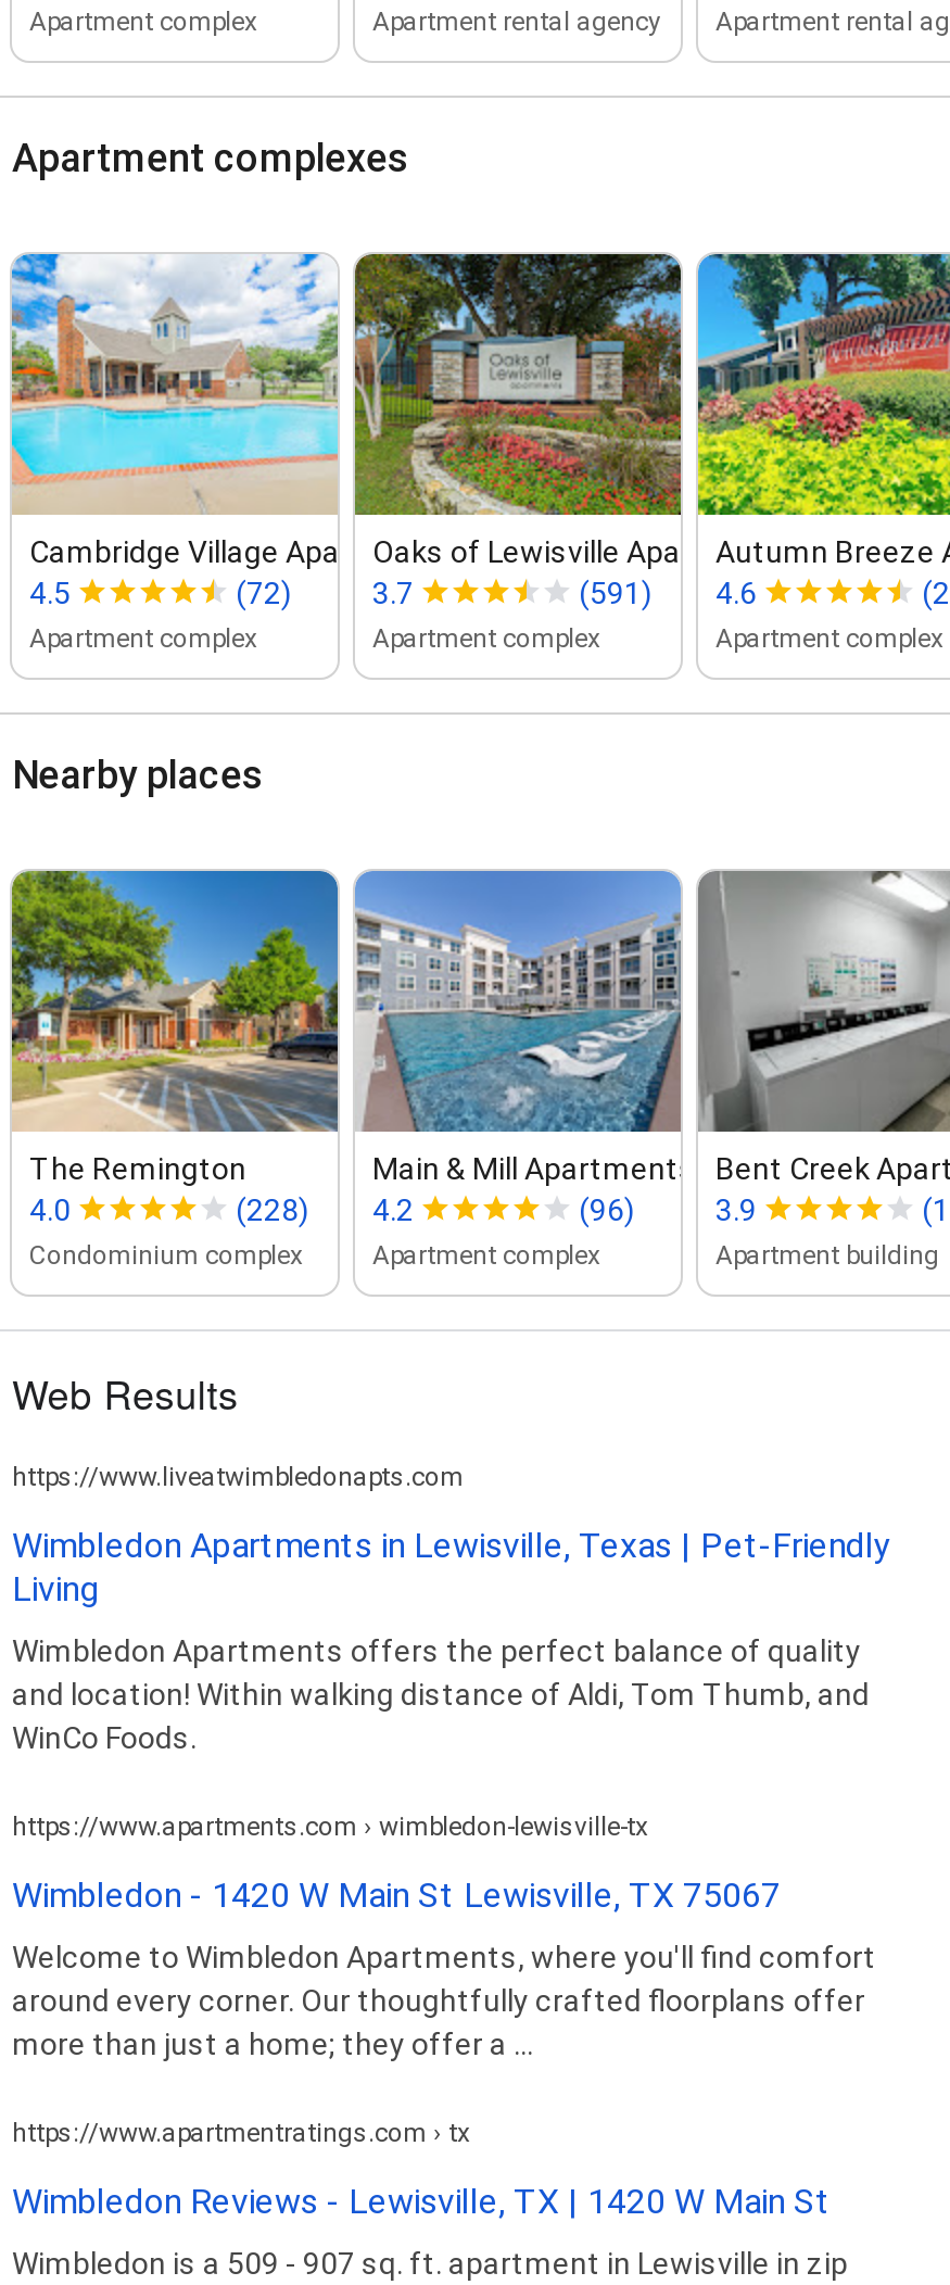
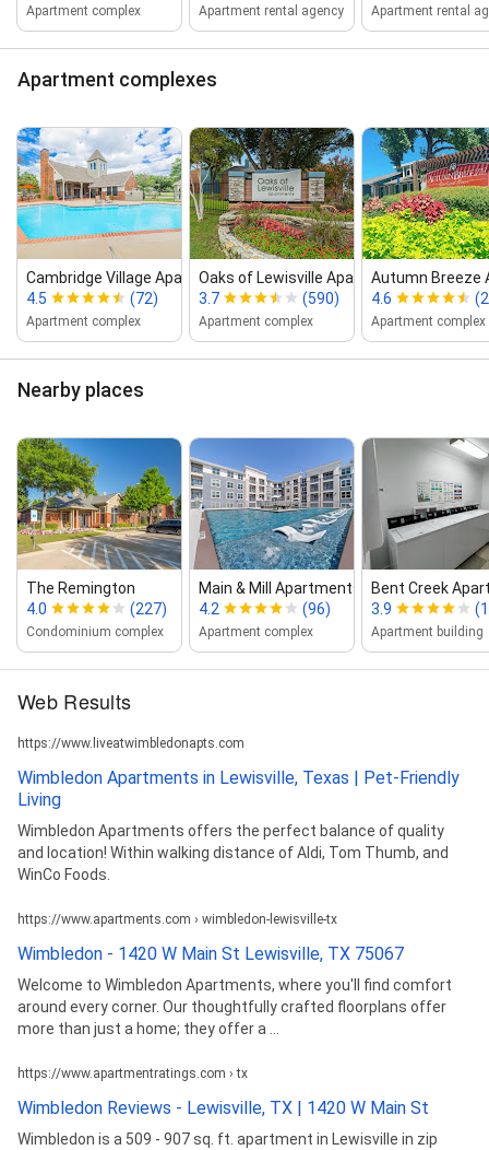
- (591) 4.6
+ (590) 4.6

- (228) 4.2
+ (227) 4.2
